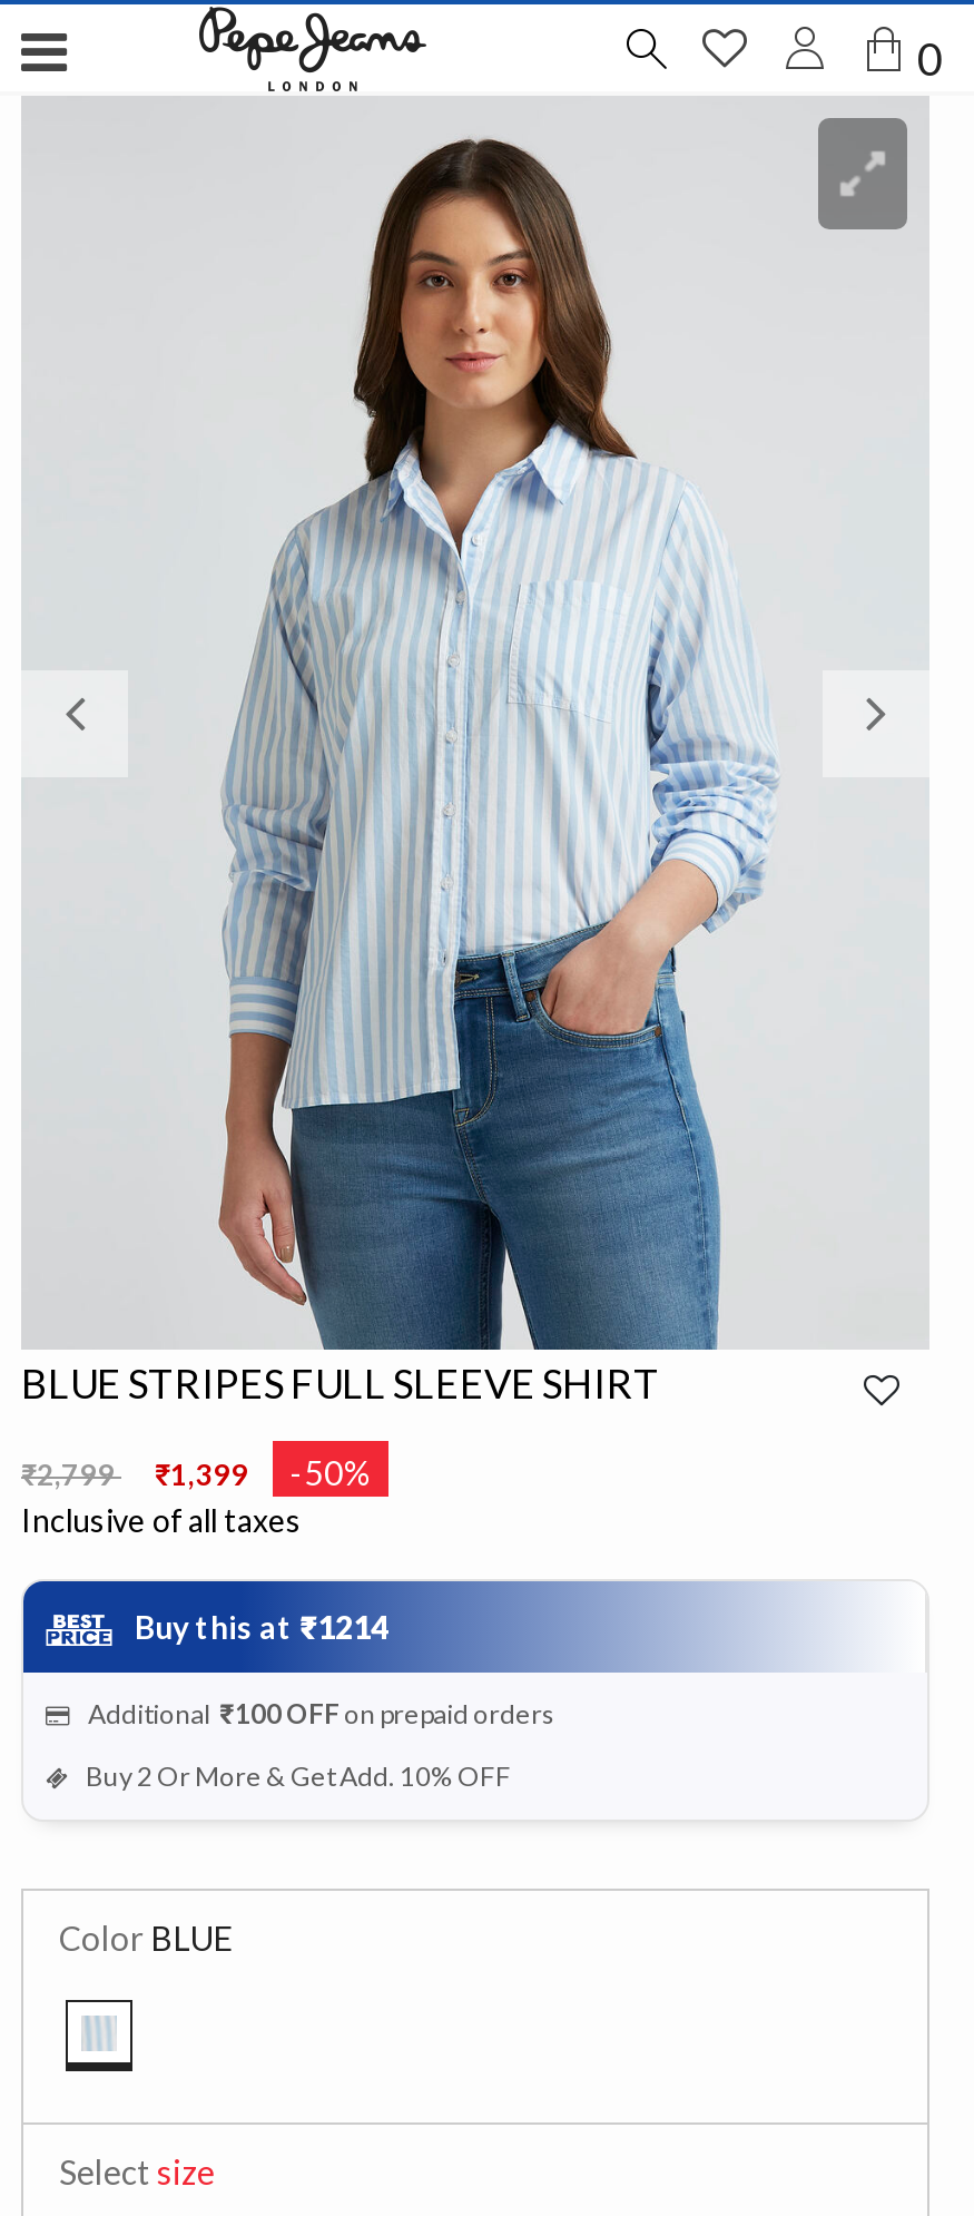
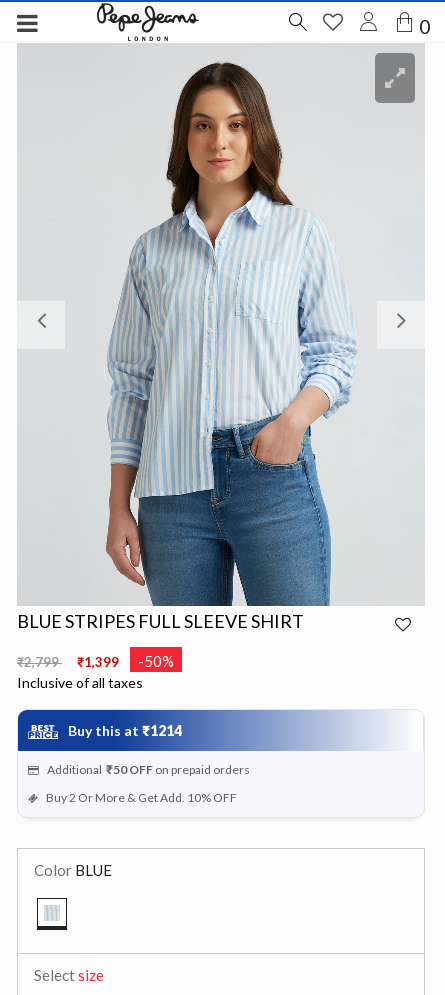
- Additional ₹100 OFF on prepaid orders
+ Additional ₹50 OFF on prepaid orders
